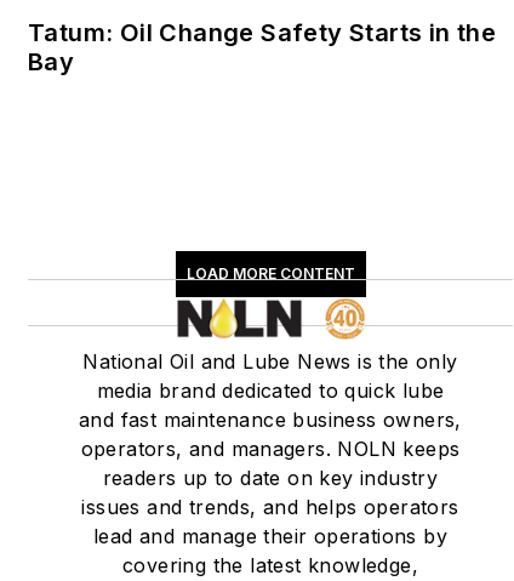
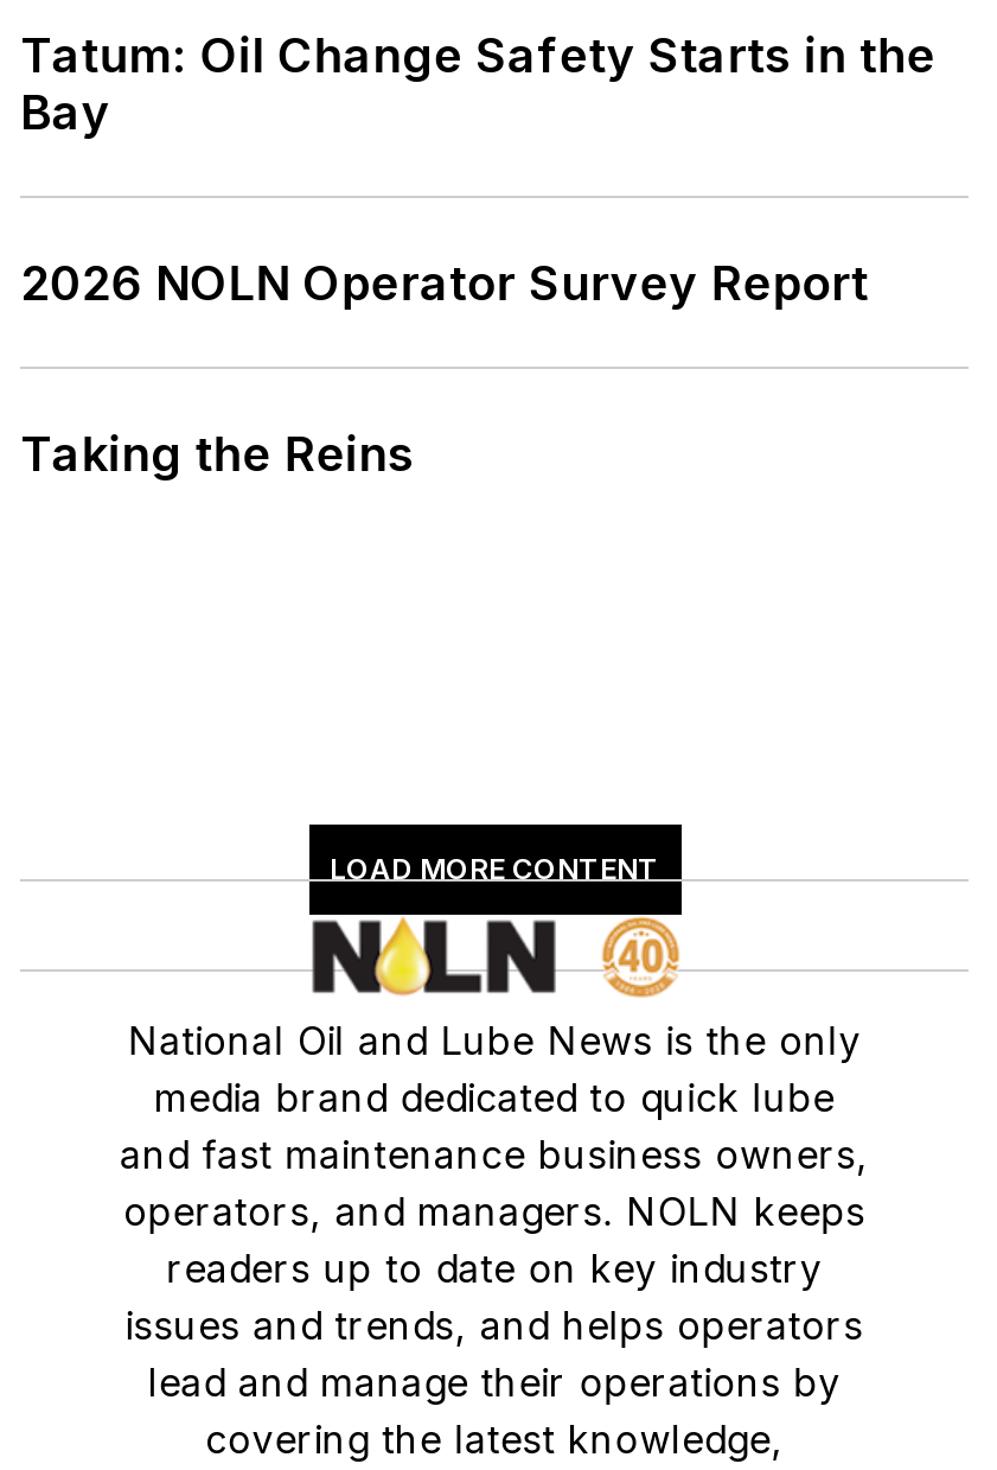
+ 2026 NOLN Operator Survey Report
+ Taking the Reins
